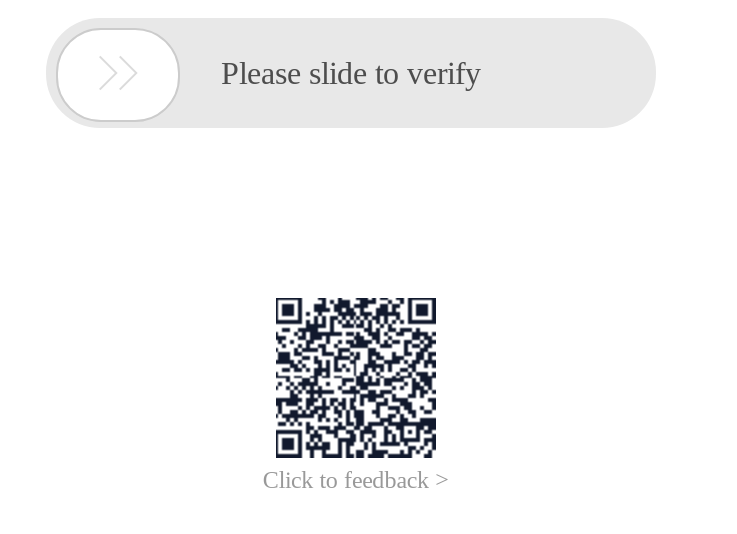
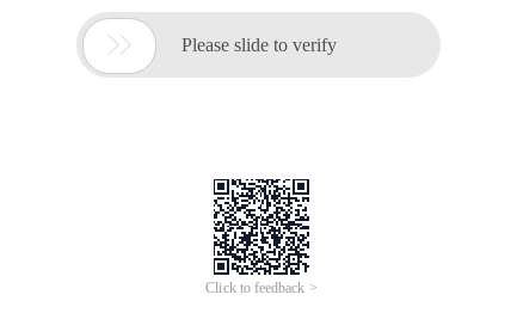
- [image]
+ [image]
